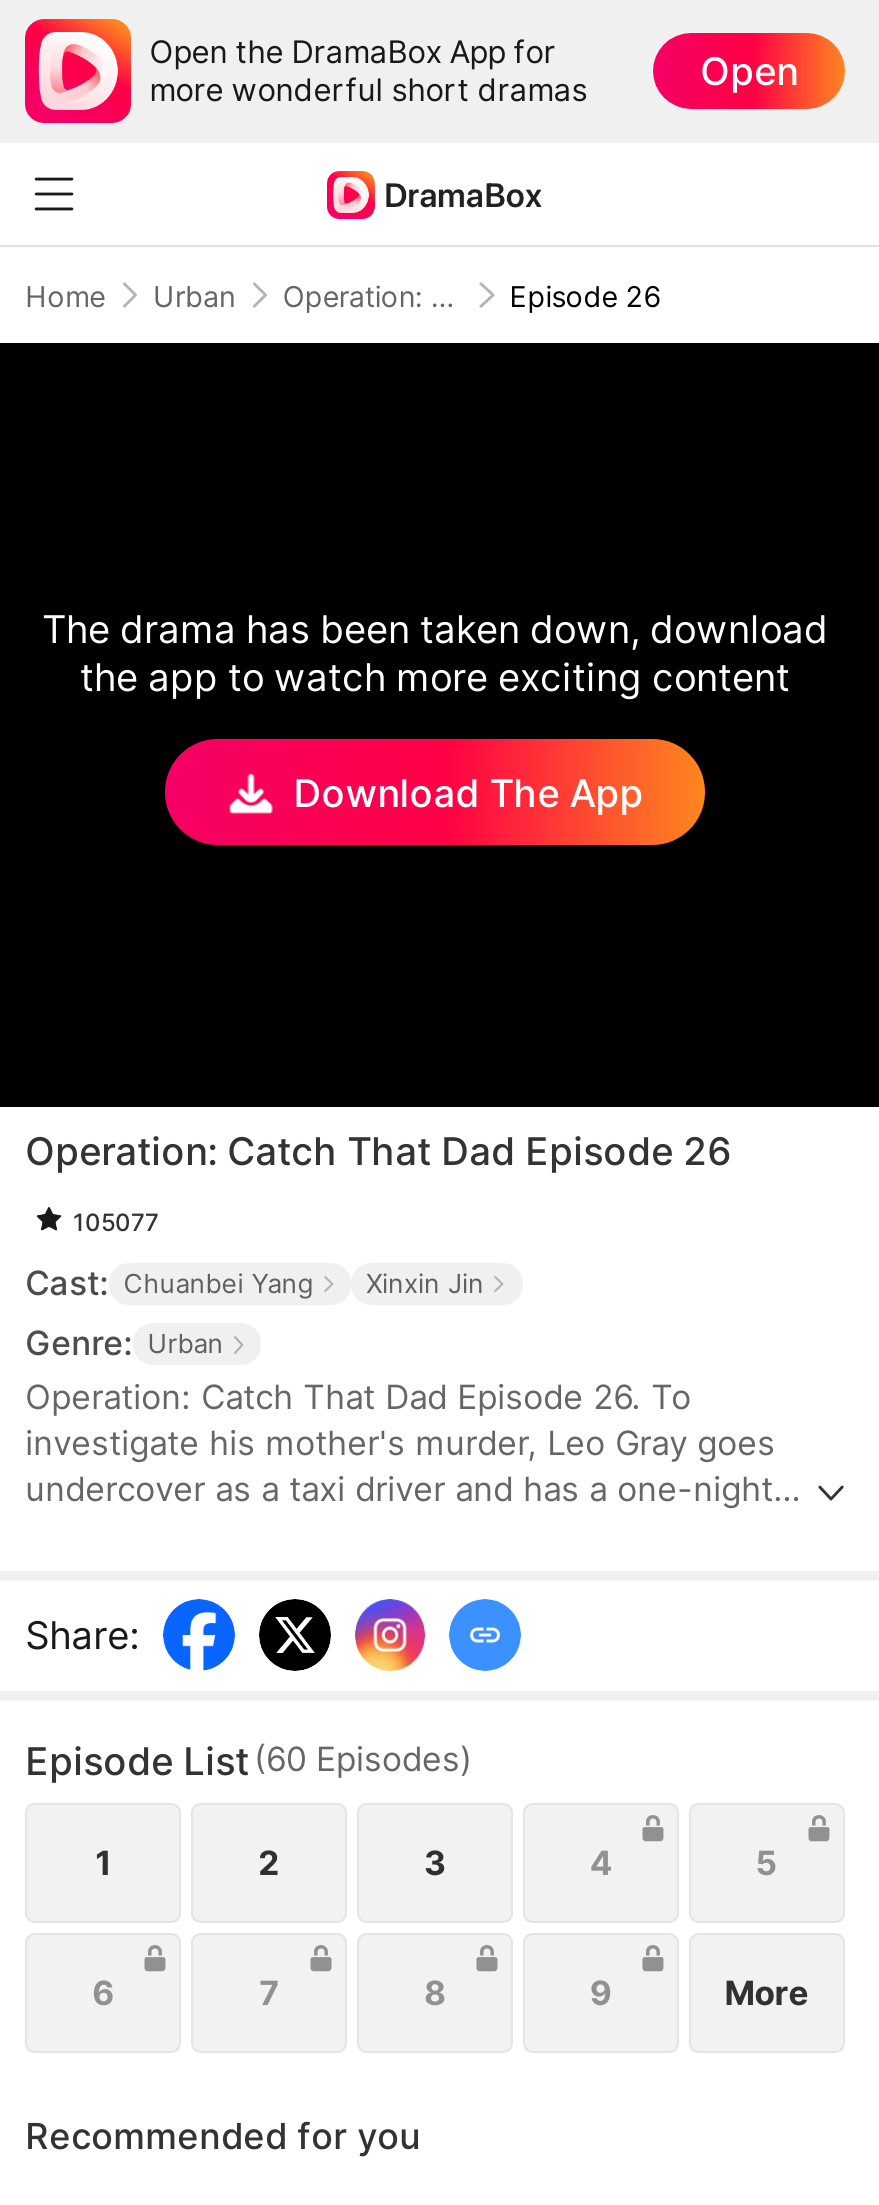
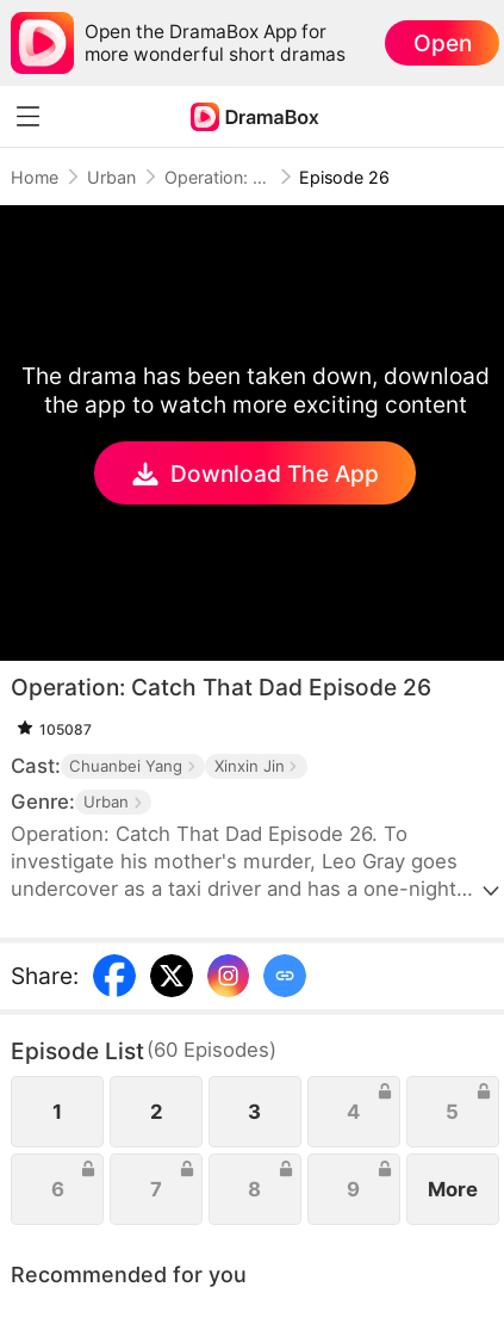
- 105077
+ 105087
